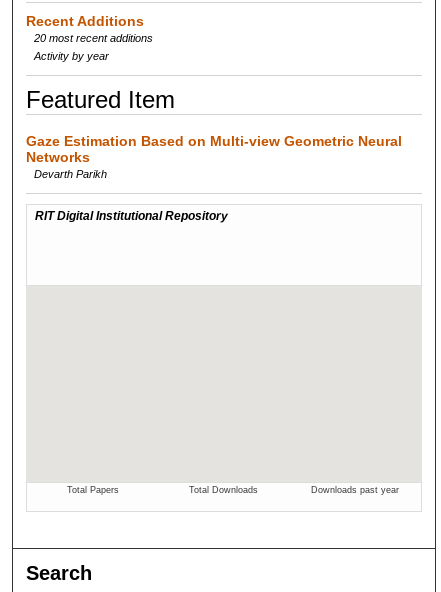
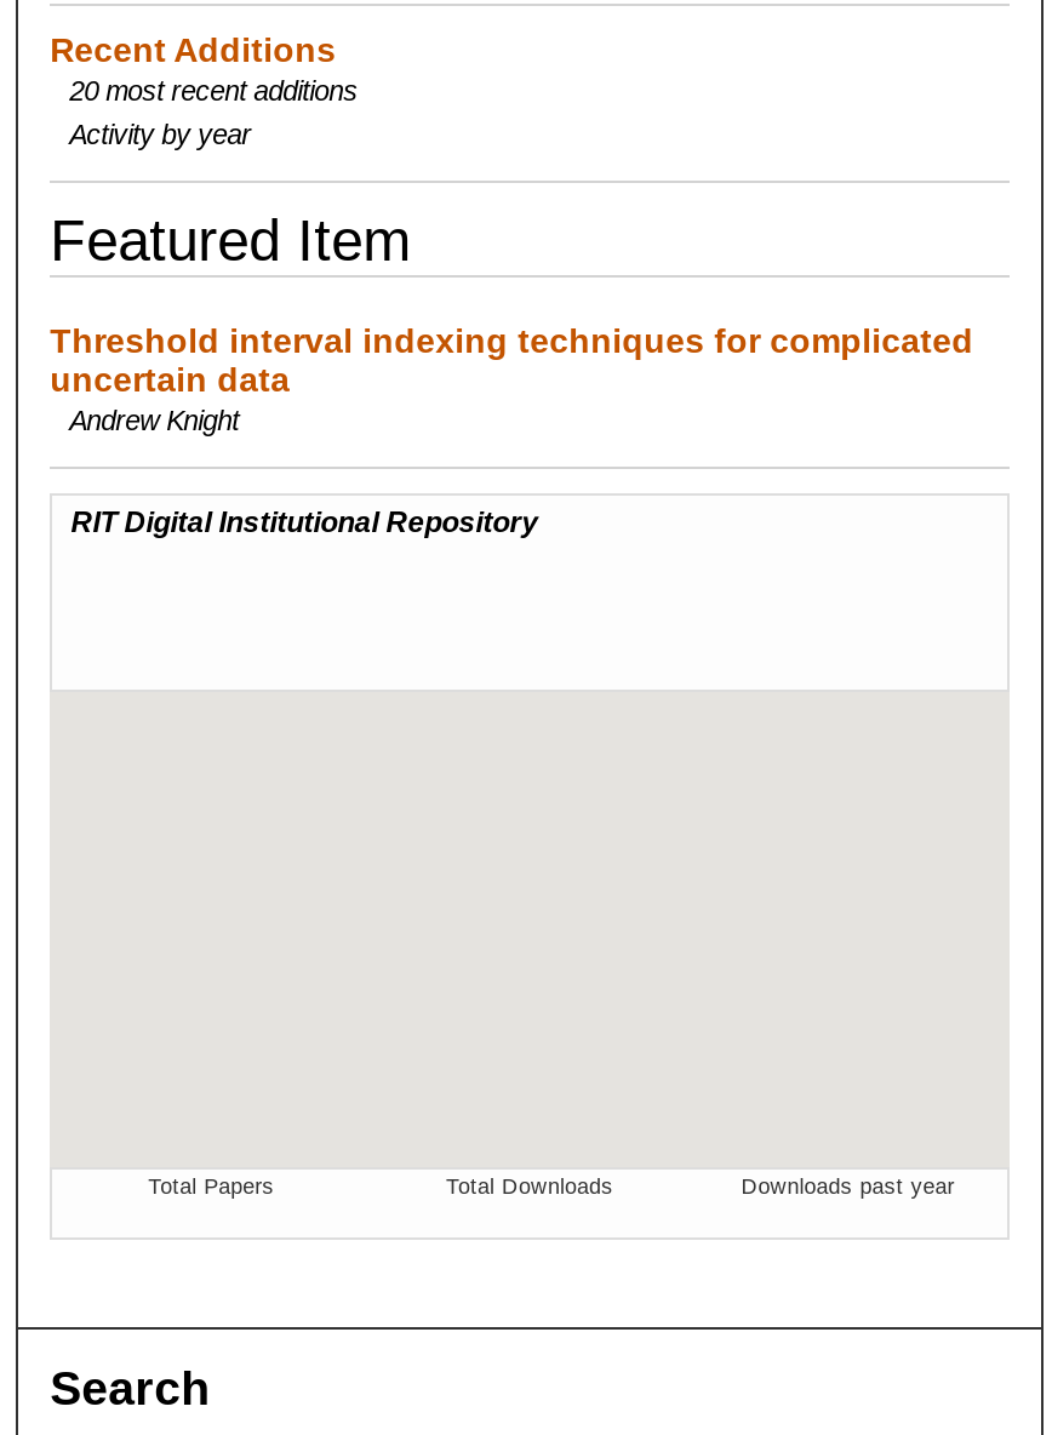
- Gaze Estimation Based on Multi-view Geometric Neural
- Networks
- Devarth Parikh
+ Threshold interval indexing techniques for complicated
+ uncertain data
+ Andrew Knight
